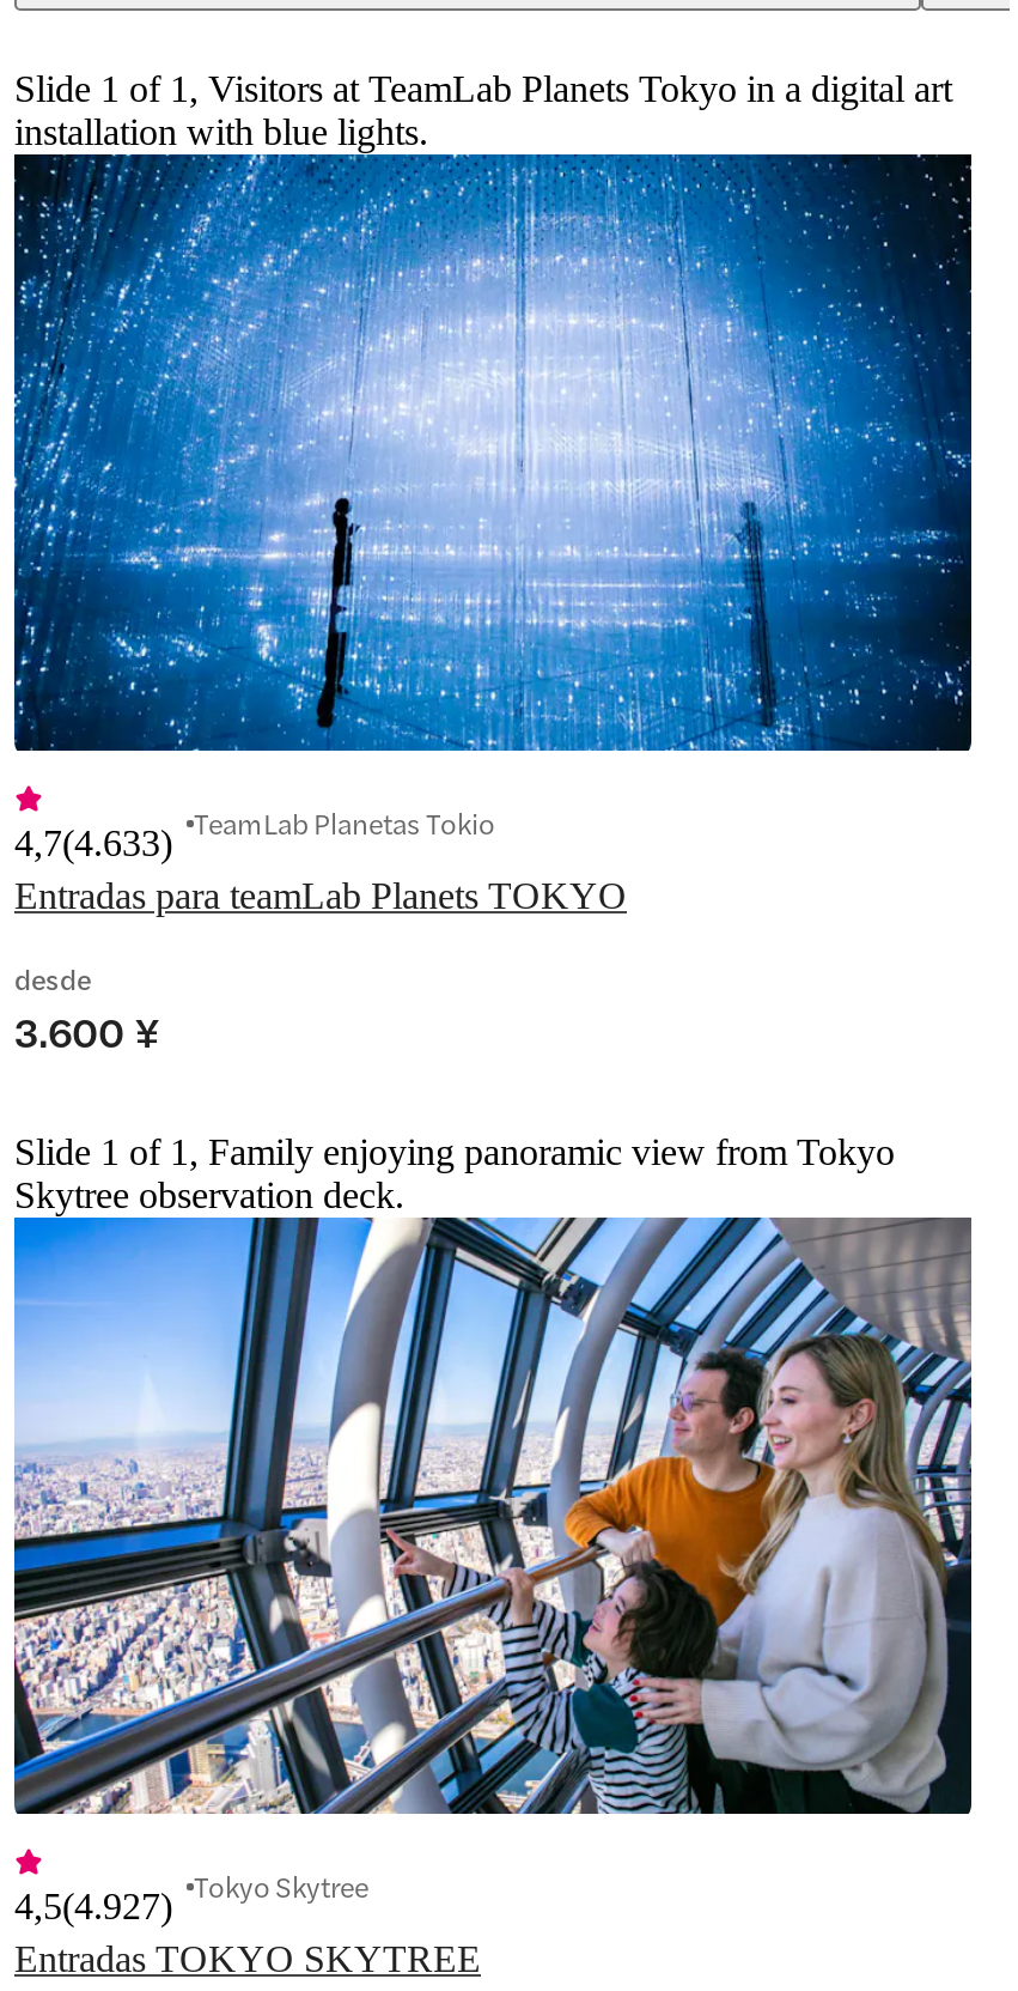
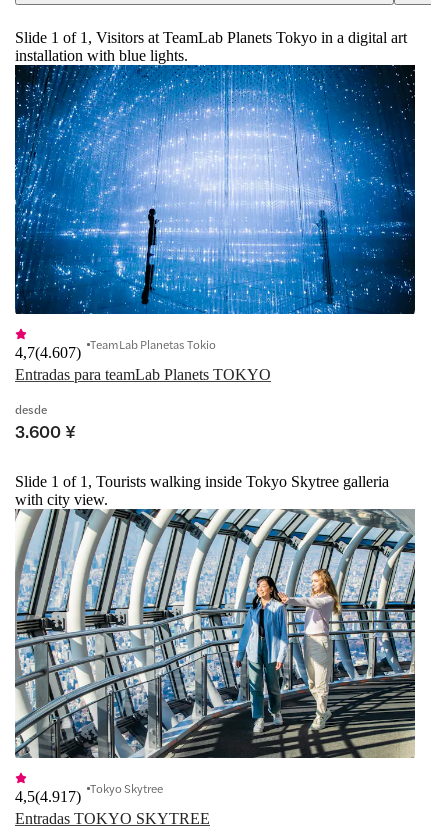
- 4,7(4.633) TeamLab Planetas Tokio
+ 4,7(4.607) TeamLab Planetas Tokio

- Slide 1 of 1, Family enjoying panoramic view from Tokyo
- Skytree observation deck.
+ Slide 1 of 1, Tourists walking inside Tokyo Skytree galleria
+ with city view.

- [image]
- 4,5(4.927) Tokyo Skytree
+ [image]
+ 4,5(4.917) Tokyo Skytree
